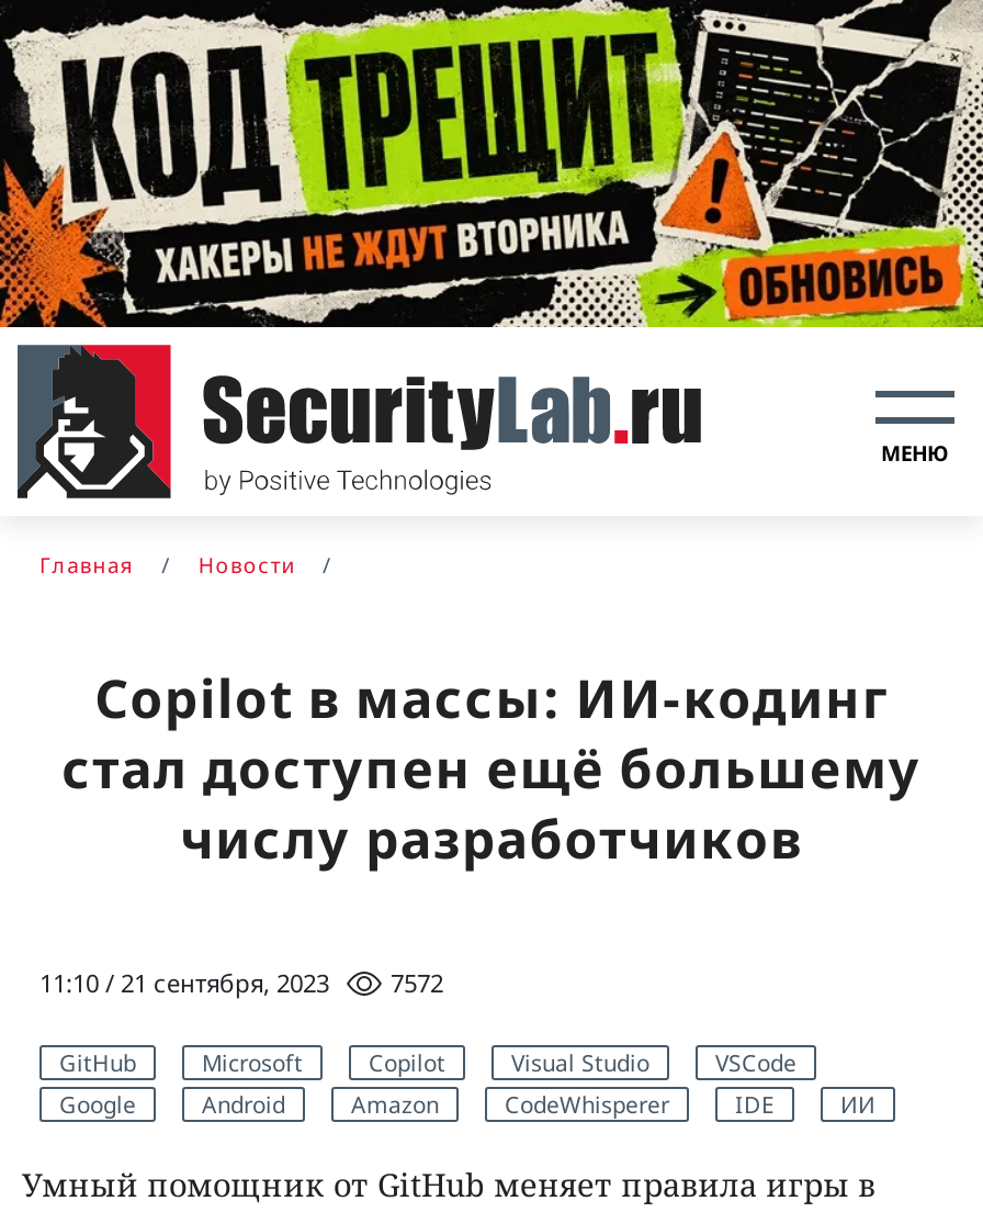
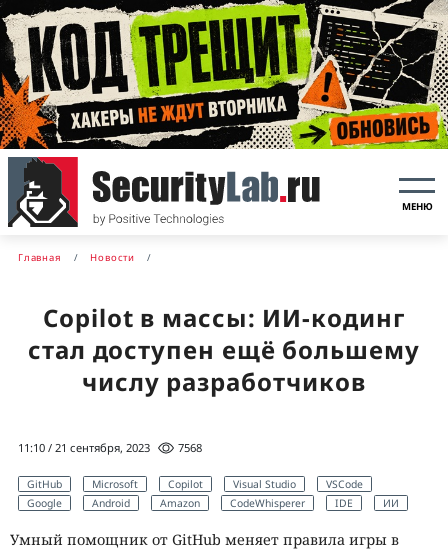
- 11:10 / 21 сентября, 2023 7572
+ 11:10 / 21 сентября, 2023 7568
